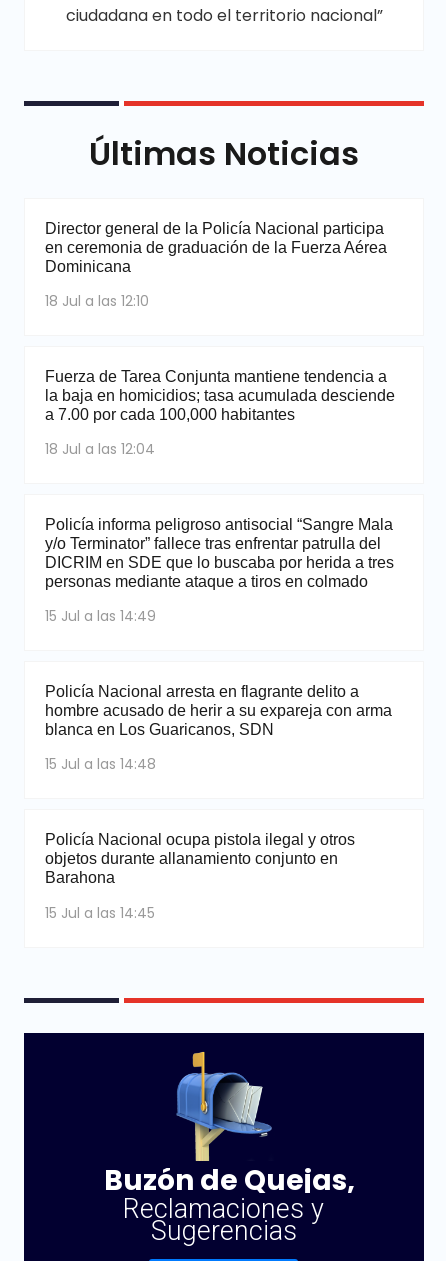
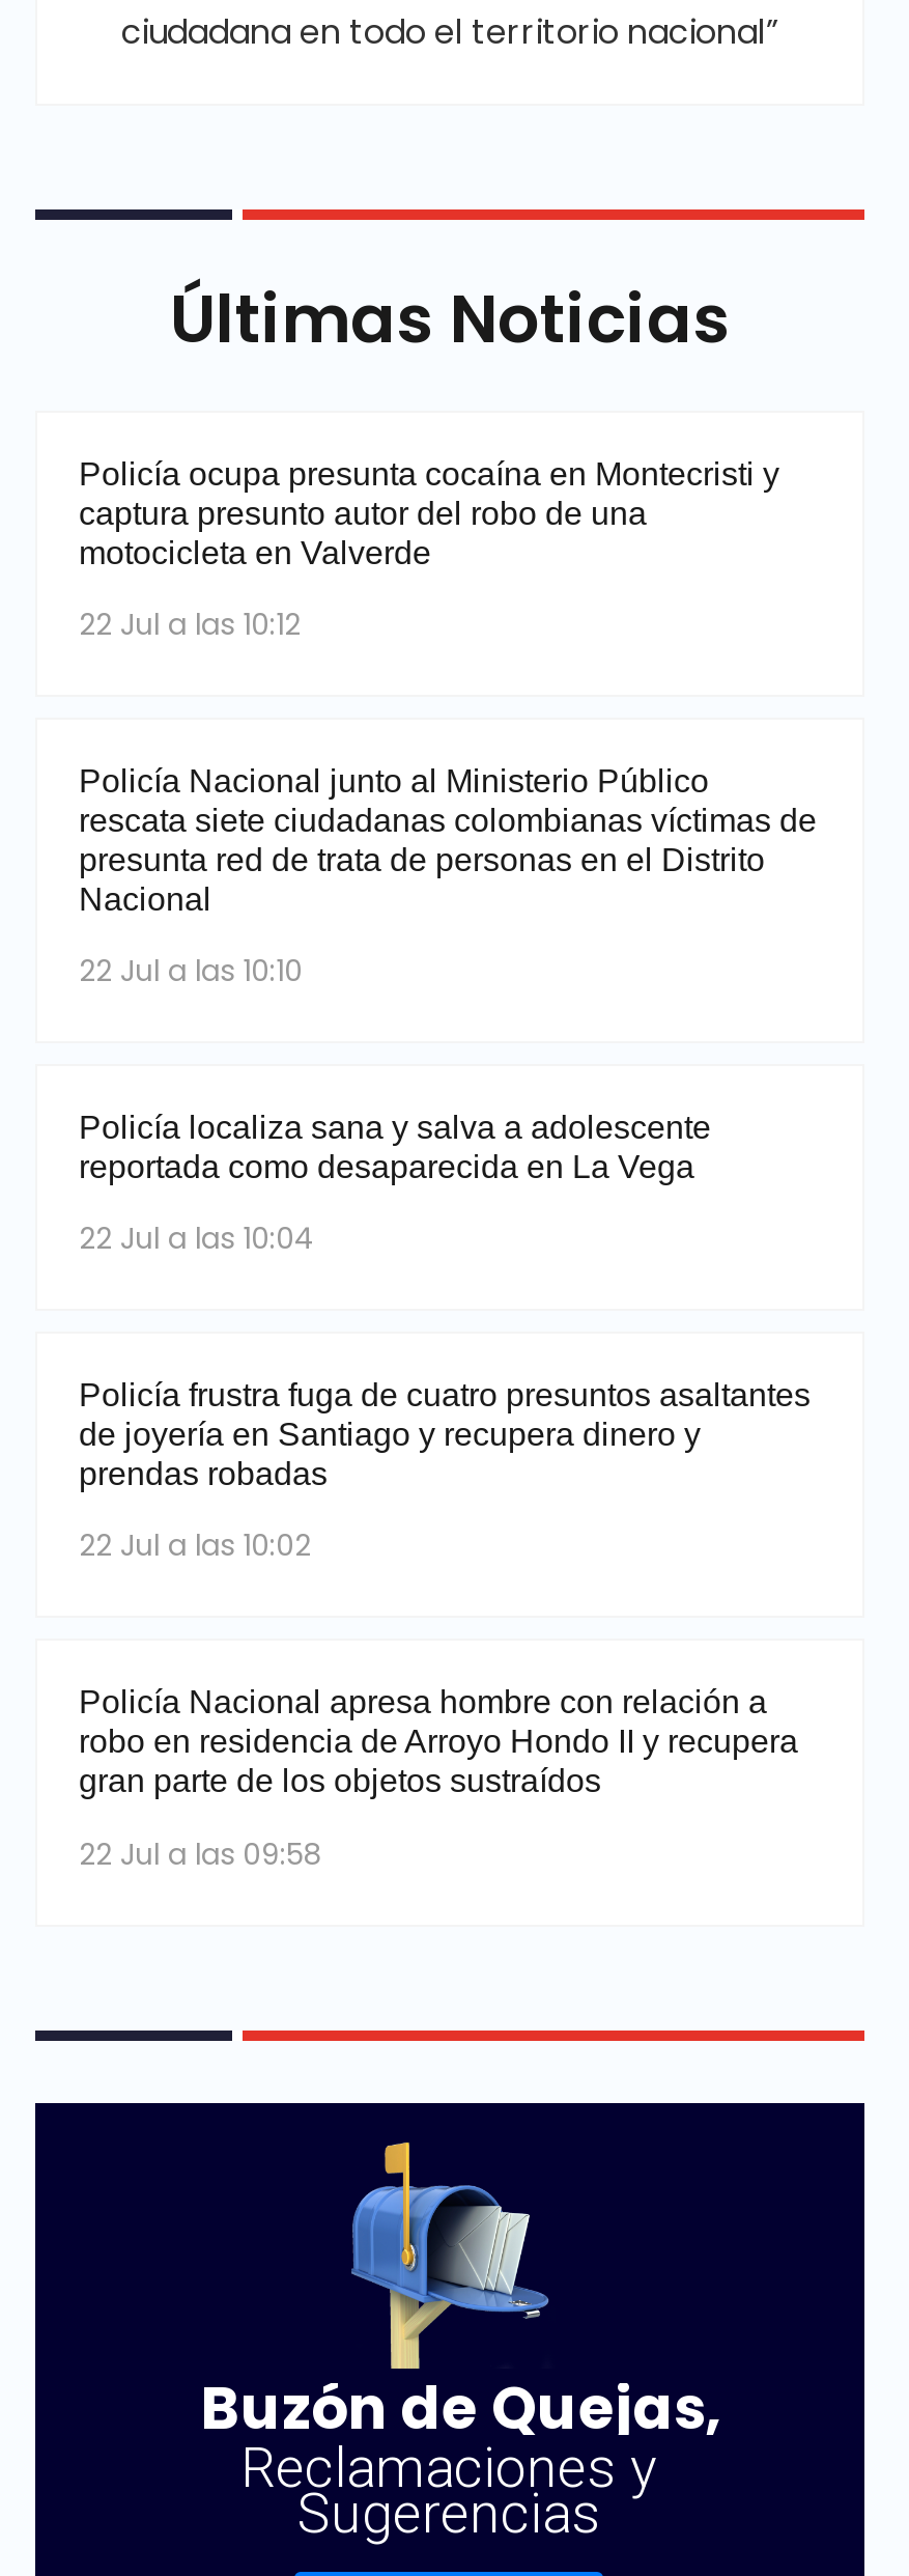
- Director general de la Policía Nacional participa
- en ceremonia de graduación de la Fuerza Aérea
- Dominicana
+ Policía ocupa presunta cocaína en Montecristi y
+ captura presunto autor del robo de una
+ motocicleta en Valverde

- 18 Jul a las 12:10
+ 22 Jul a las 10:12

- Fuerza de Tarea Conjunta mantiene tendencia a
- la baja en homicidios; tasa acumulada desciende
- a 7.00 por cada 100,000 habitantes
+ Policía Nacional junto al Ministerio Público
+ rescata siete ciudadanas colombianas víctimas de
+ presunta red de trata de personas en el Distrito
+ Nacional

- 18 Jul a las 12:04
+ 22 Jul a las 10:10

- Policía informa peligroso antisocial “Sangre Mala
- y/o Terminator” fallece tras enfrentar patrulla del
- DICRIM en SDE que lo buscaba por herida a tres
- personas mediante ataque a tiros en colmado
+ Policía localiza sana y salva a adolescente
+ reportada como desaparecida en La Vega

- 15 Jul a las 14:49
+ 22 Jul a las 10:04

- Policía Nacional arresta en flagrante delito a
- hombre acusado de herir a su expareja con arma
- blanca en Los Guaricanos, SDN
+ Policía frustra fuga de cuatro presuntos asaltantes
+ de joyería en Santiago y recupera dinero y
+ prendas robadas

- 15 Jul a las 14:48
+ 22 Jul a las 10:02

- Policía Nacional ocupa pistola ilegal y otros
- objetos durante allanamiento conjunto en
- Barahona
+ Policía Nacional apresa hombre con relación a
+ robo en residencia de Arroyo Hondo II y recupera
+ gran parte de los objetos sustraídos

- 15 Jul a las 14:45
+ 22 Jul a las 09:58
